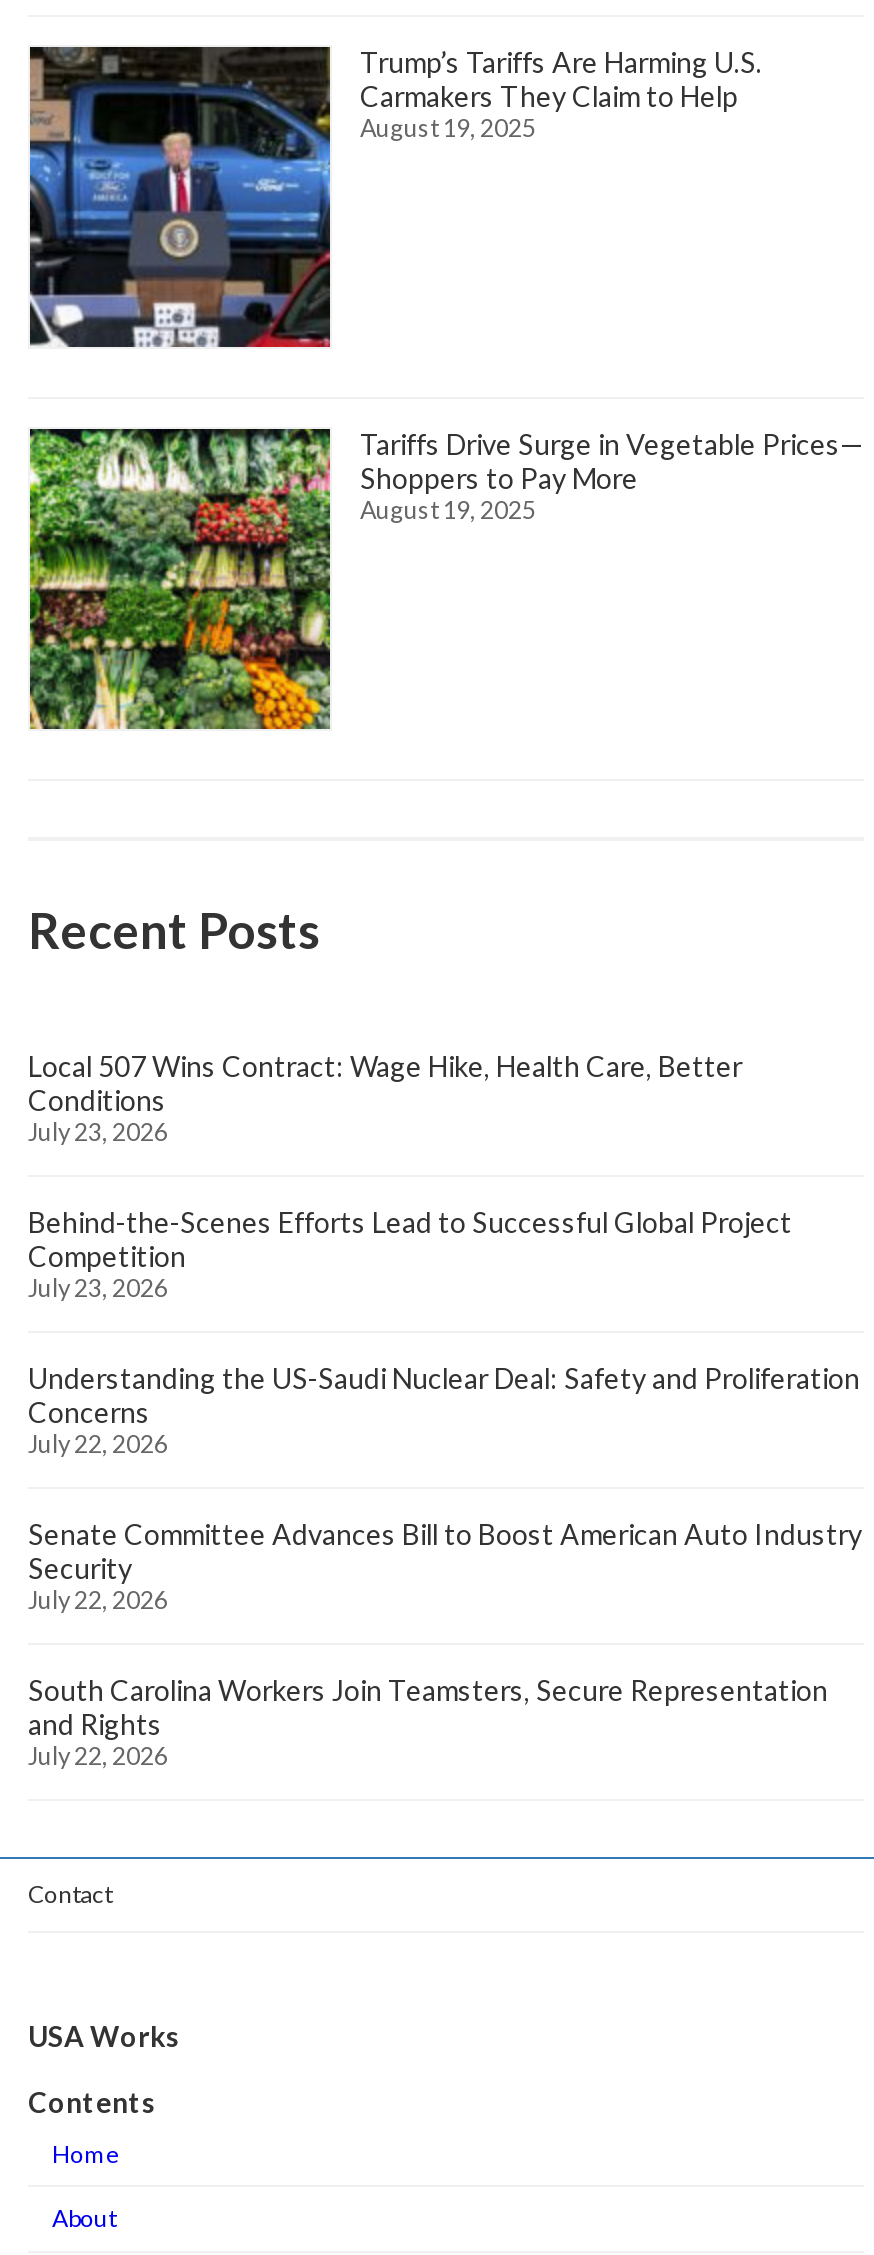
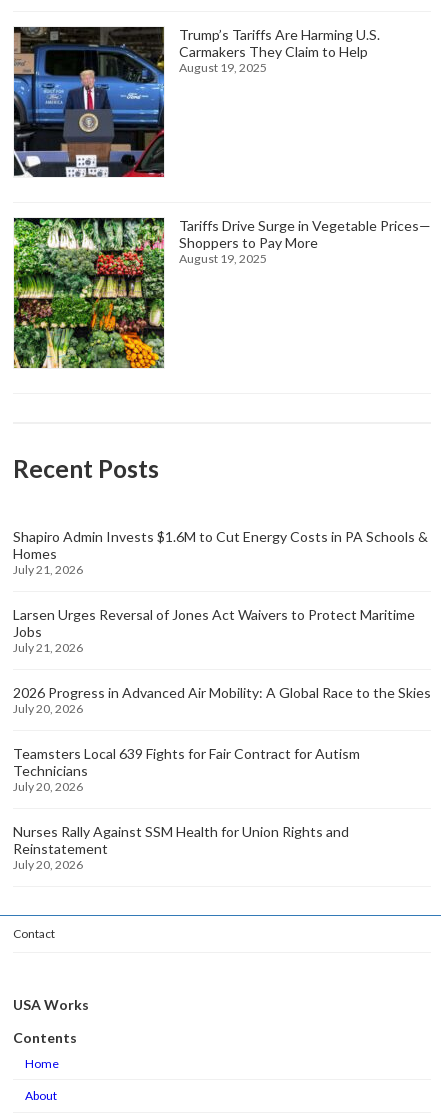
- Local 507 Wins Contract: Wage Hike, Health Care, Better
- Conditions
- July 23, 2026
+ Shapiro Admin Invests $1.6M to Cut Energy Costs in PA Schools &
+ Homes
+ July 21, 2026

- Behind-the-Scenes Efforts Lead to Successful Global Project
- Competition
- July 23, 2026
+ Larsen Urges Reversal of Jones Act Waivers to Protect Maritime
+ Jobs
+ July 21, 2026

- Understanding the US-Saudi Nuclear Deal: Safety and Proliferation
- Concerns
- July 22, 2026
+ 2026 Progress in Advanced Air Mobility: A Global Race to the Skies
+ July 20, 2026

- Senate Committee Advances Bill to Boost American Auto Industry
- Security
- July 22, 2026
+ Teamsters Local 639 Fights for Fair Contract for Autism
+ Technicians
+ July 20, 2026

- South Carolina Workers Join Teamsters, Secure Representation
- and Rights
- July 22, 2026
+ Nurses Rally Against SSM Health for Union Rights and
+ Reinstatement
+ July 20, 2026
